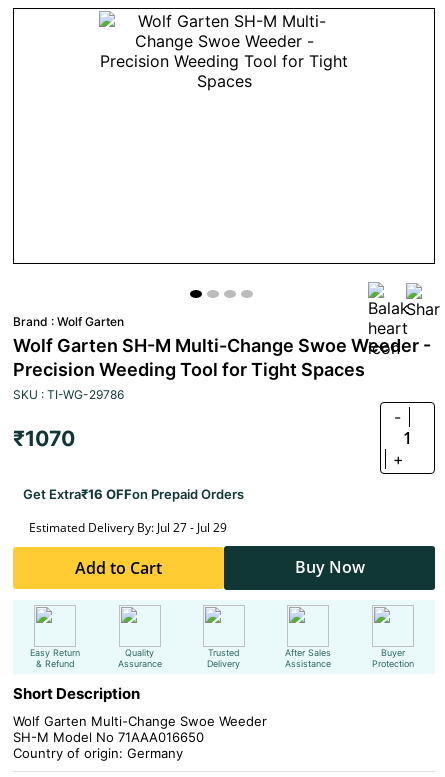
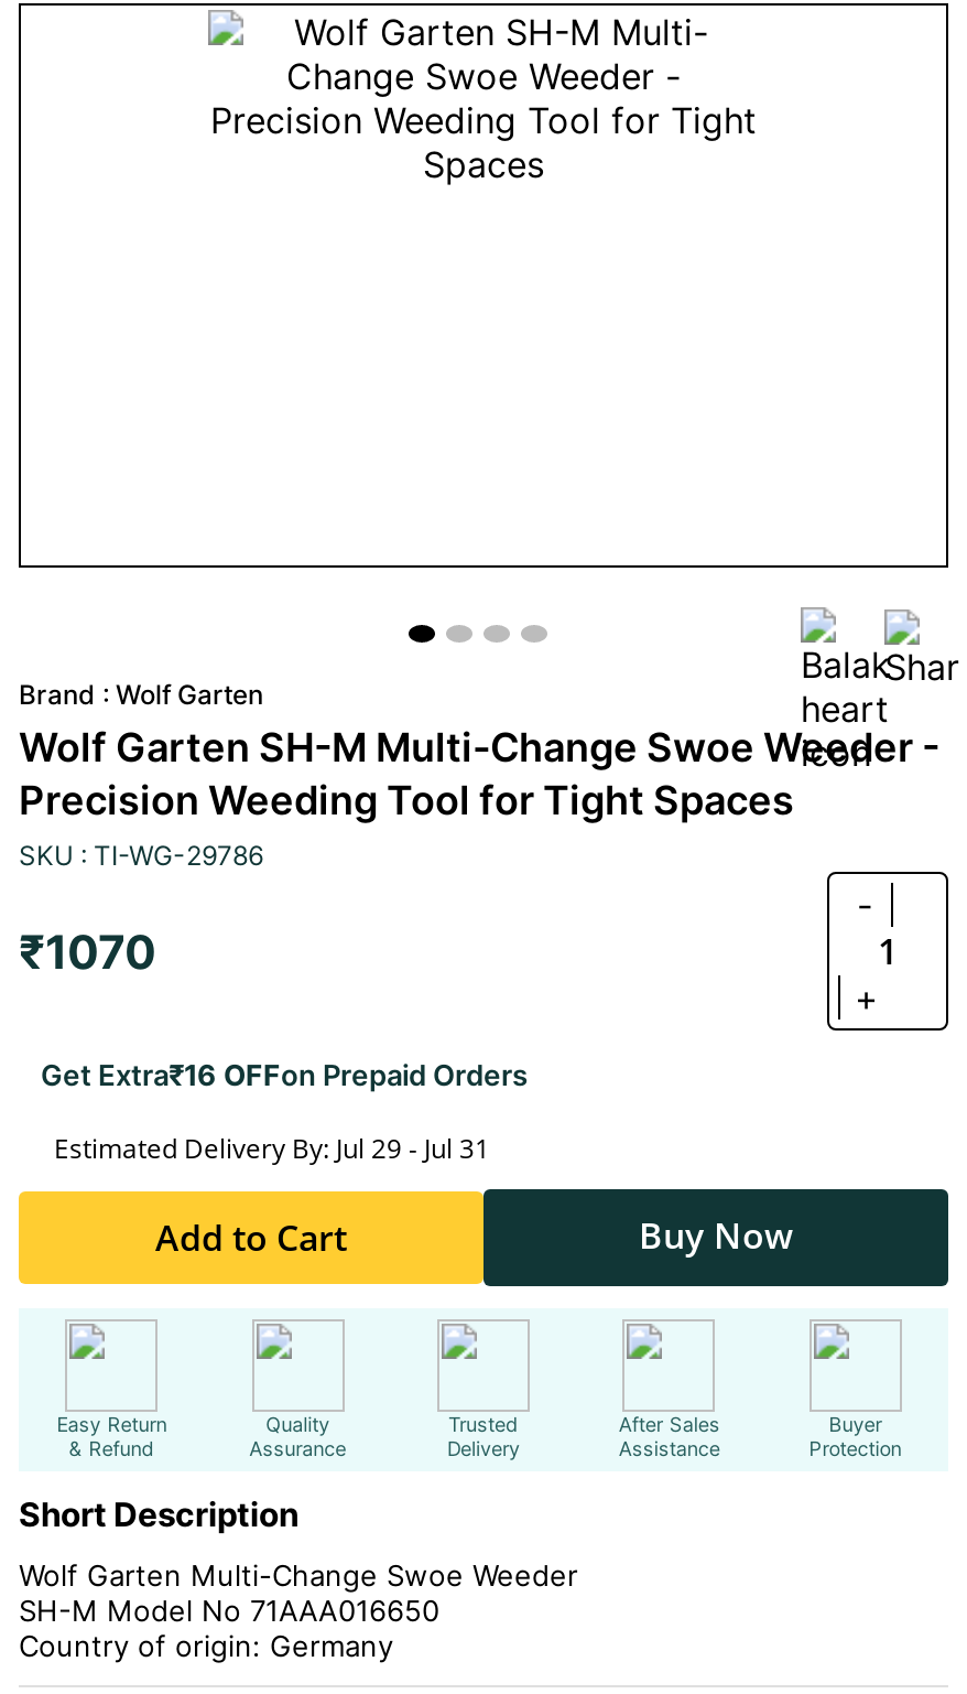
- Estimated Delivery By: Jul 27 - Jul 29
+ Estimated Delivery By: Jul 29 - Jul 31
